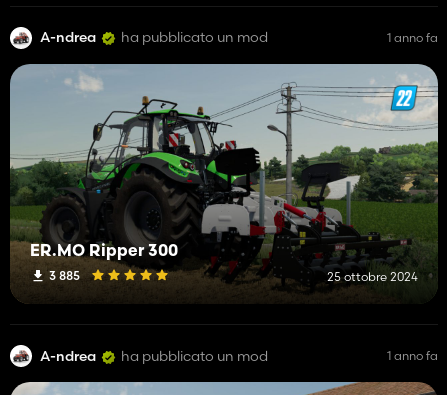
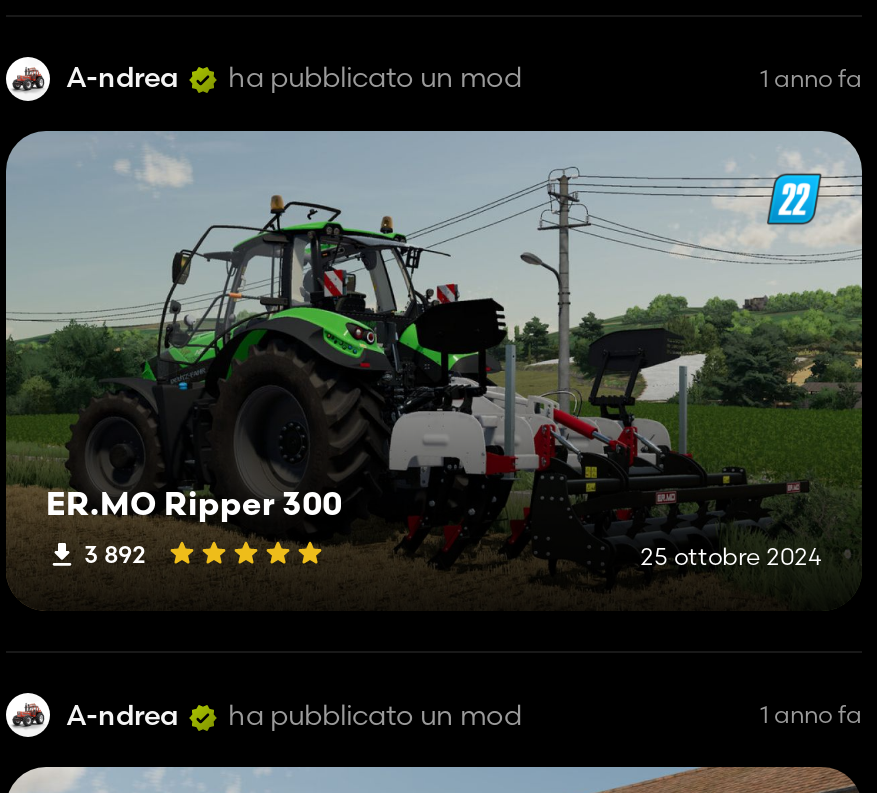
- 3 885
+ 3 892
